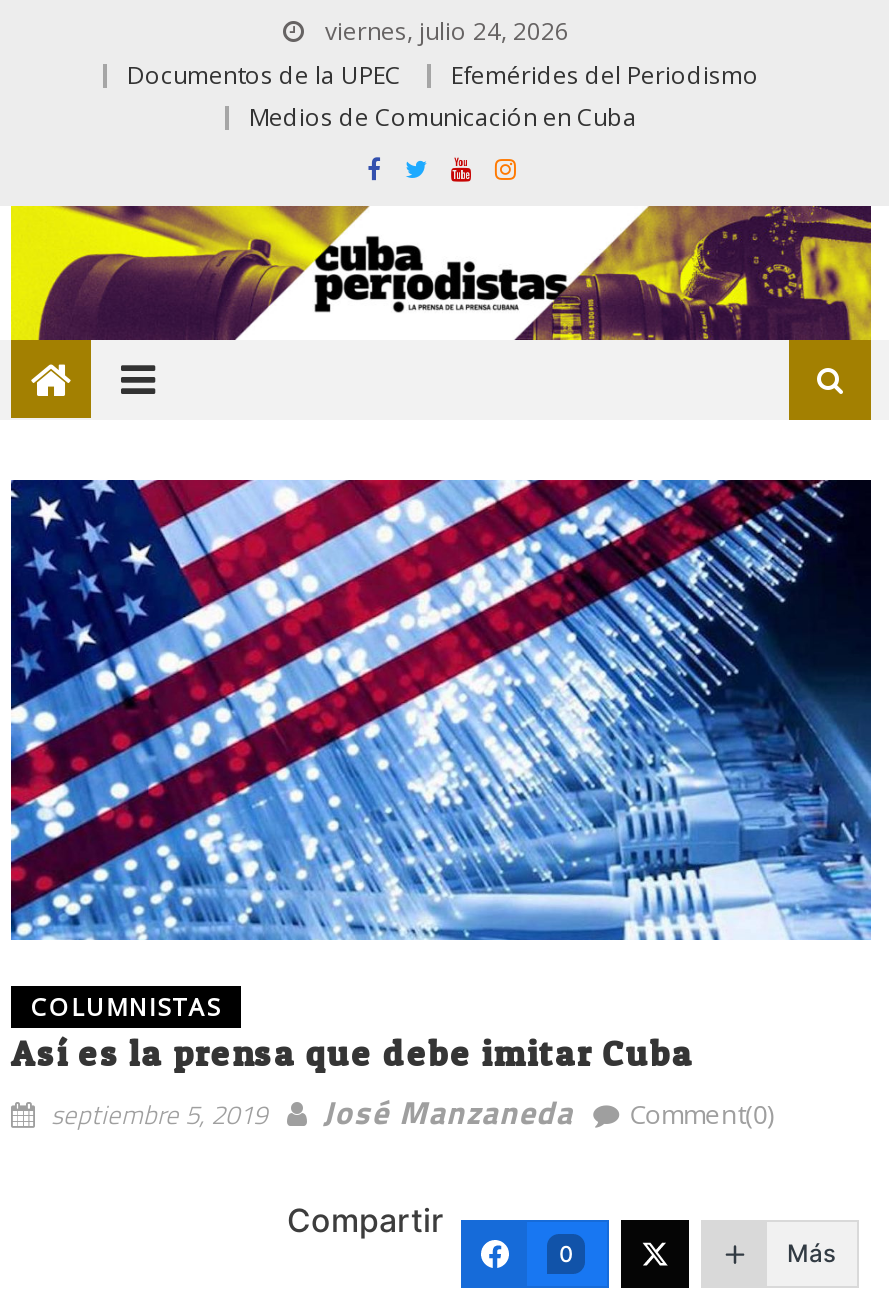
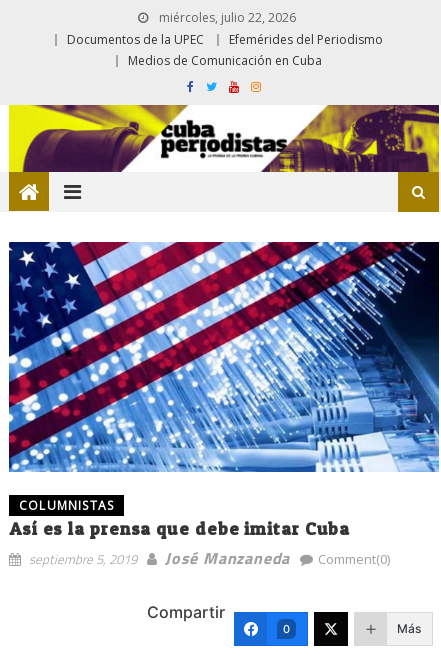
- viernes, julio 24, 2026
+ miércoles, julio 22, 2026
